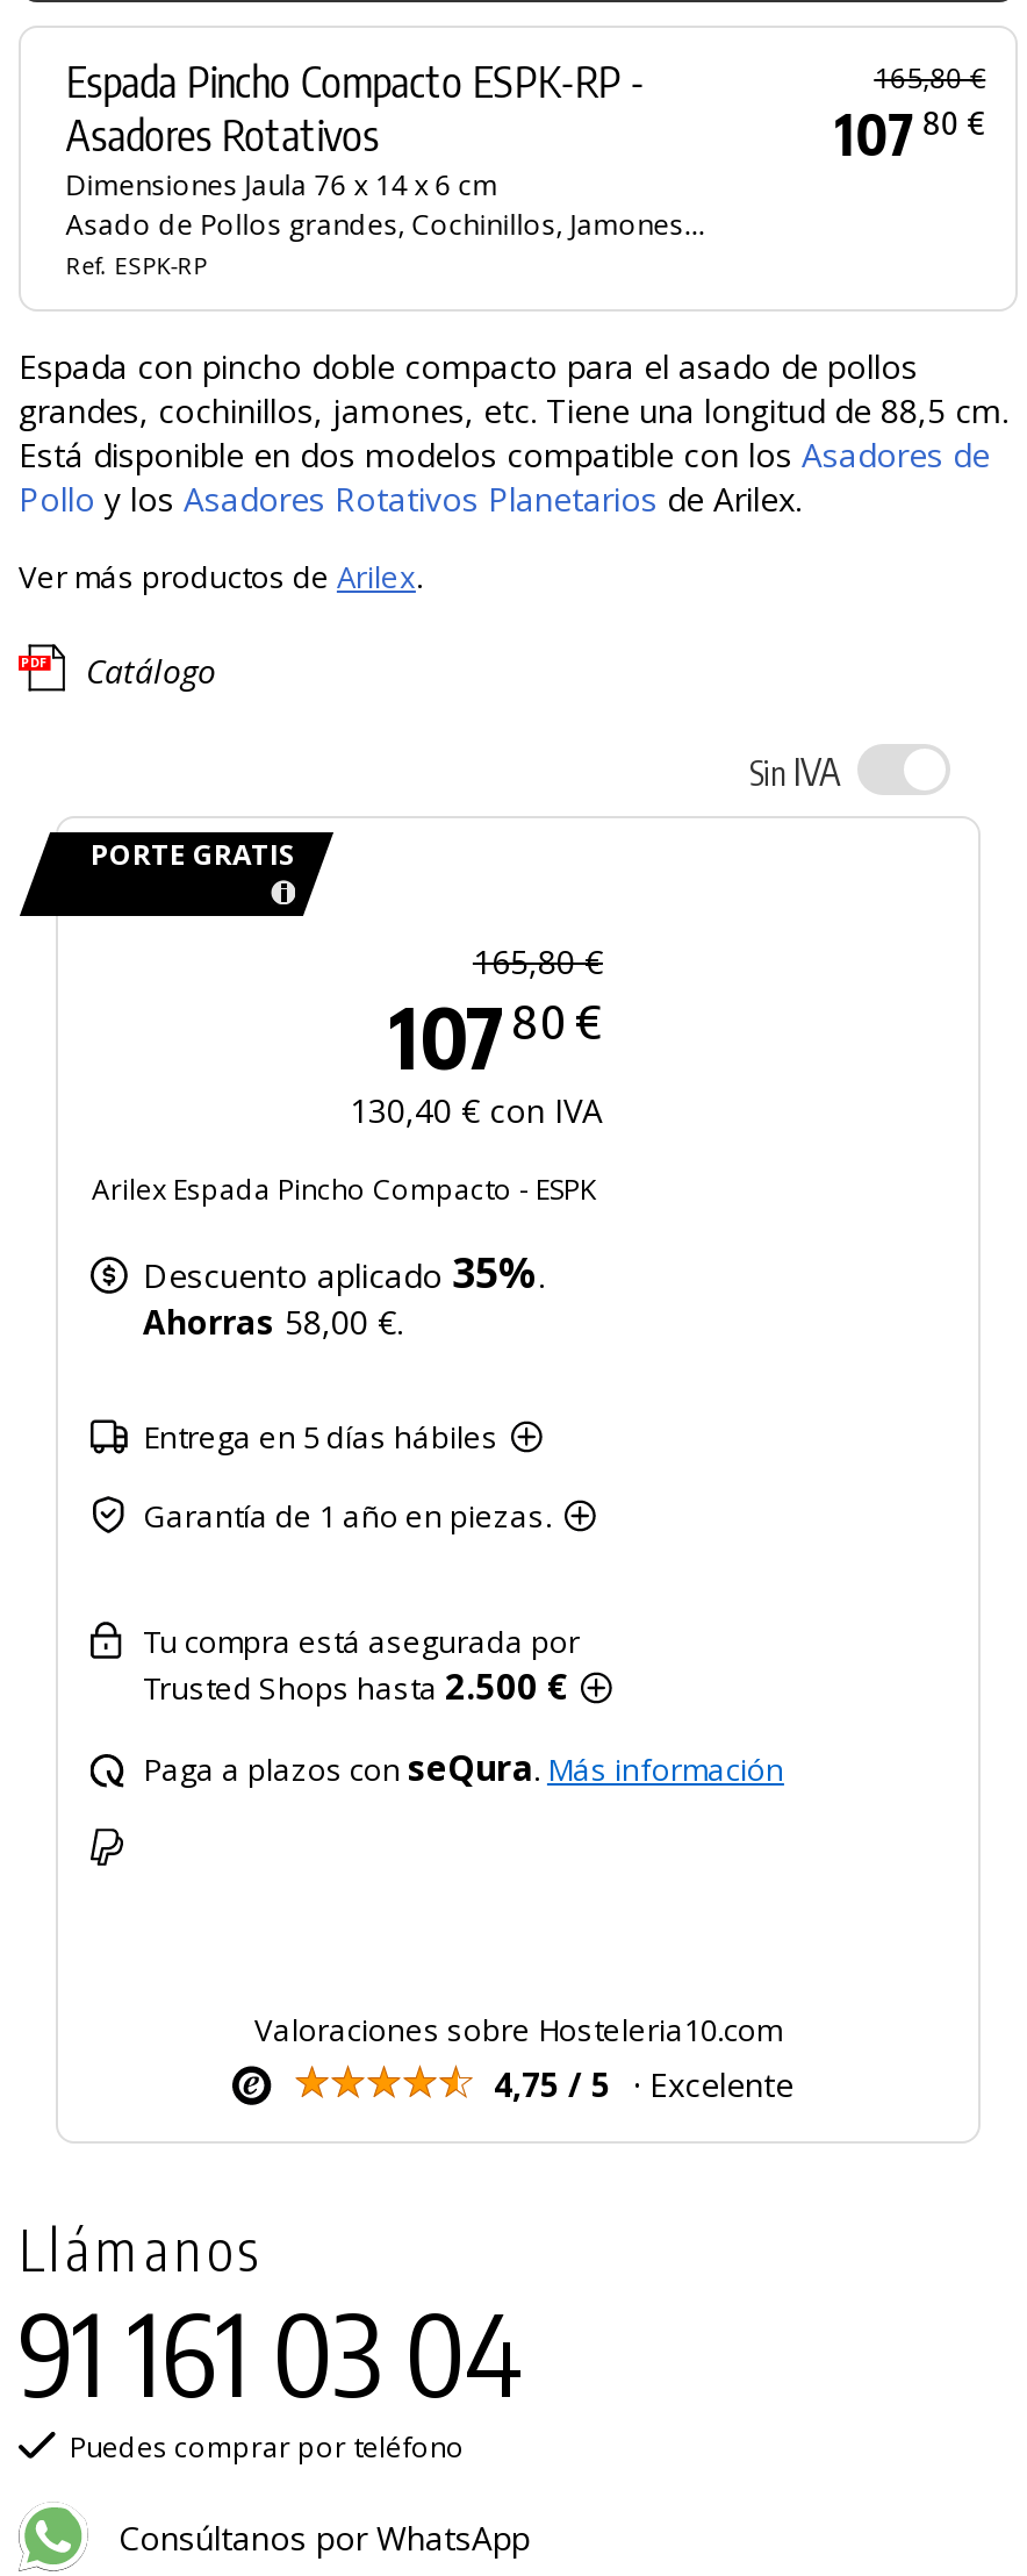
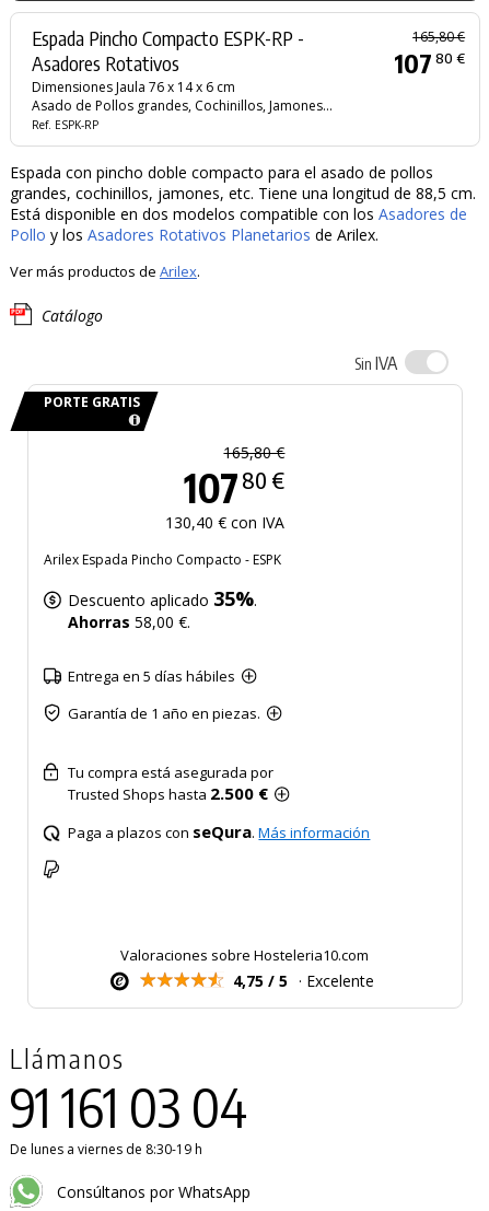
- Puedes comprar por teléfono
+ De lunes a viernes de 8:30-19 h
